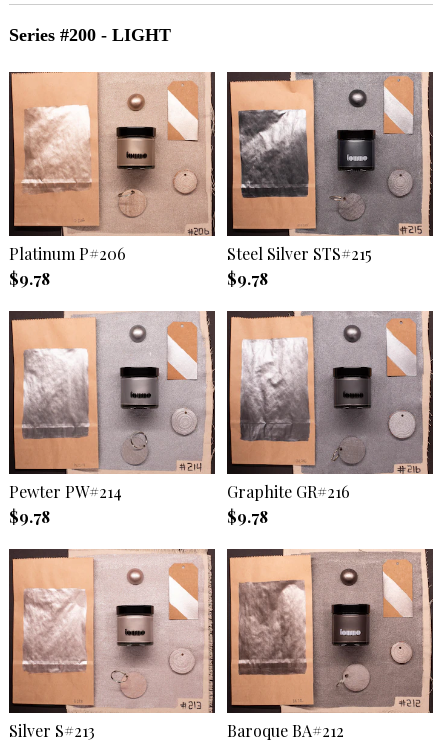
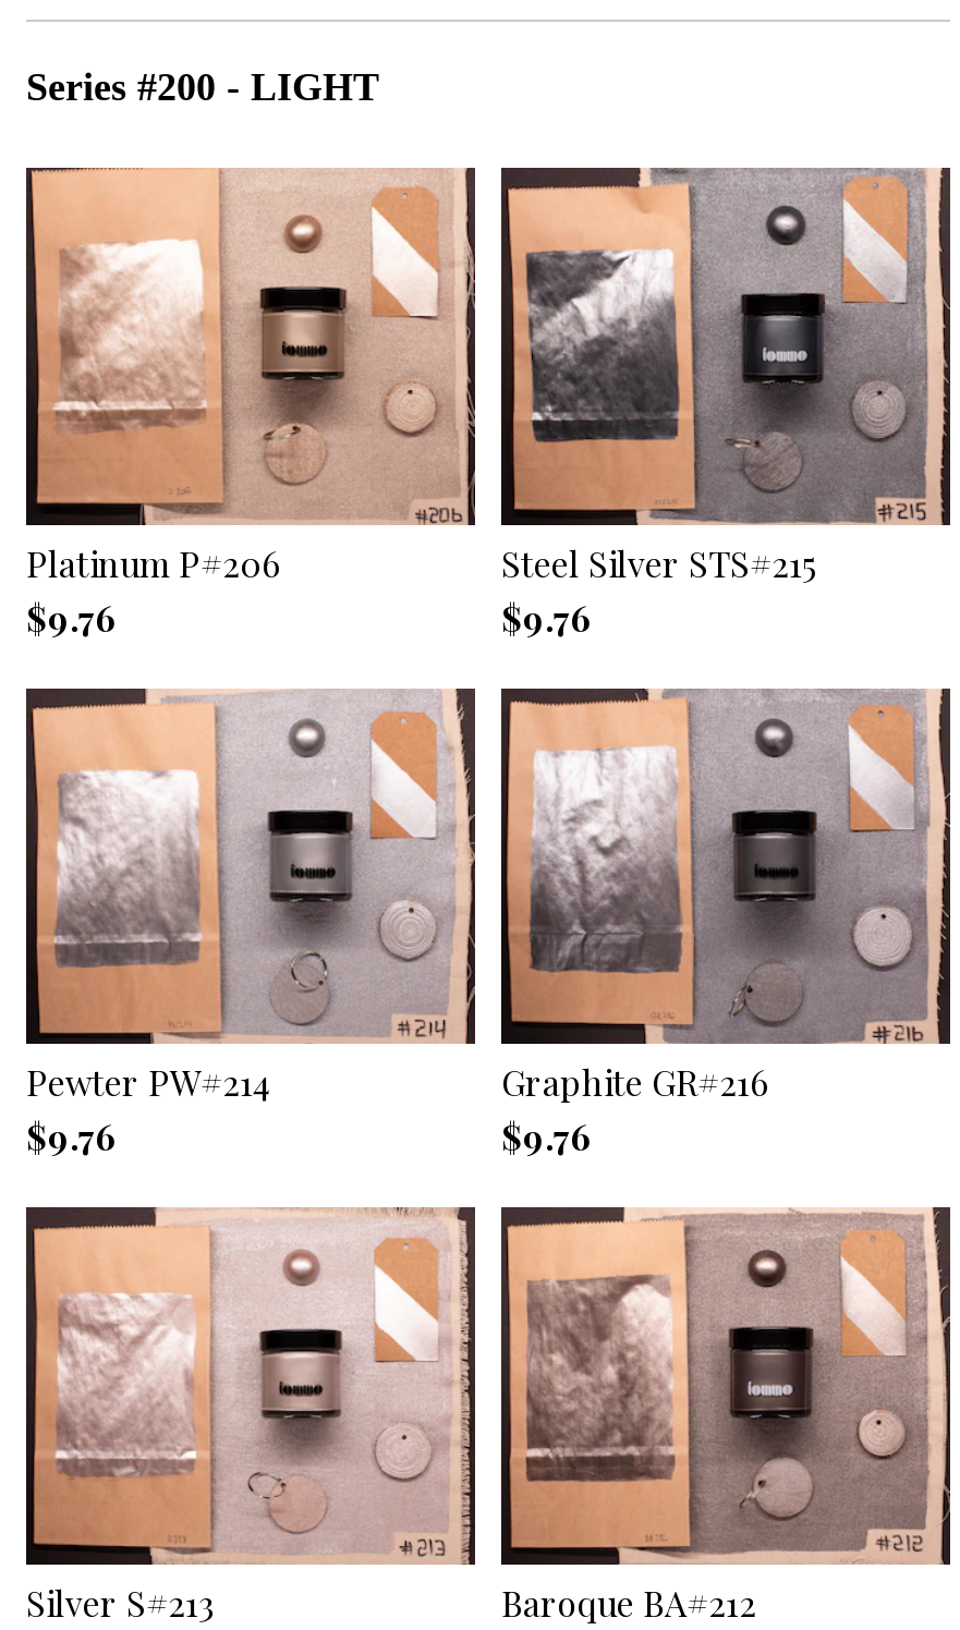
- $9.78
+ $9.76

- $9.78
+ $9.76

- $9.78
+ $9.76

- $9.78
+ $9.76
